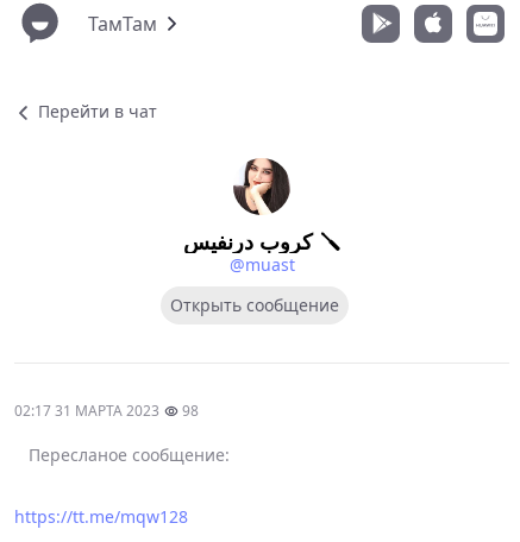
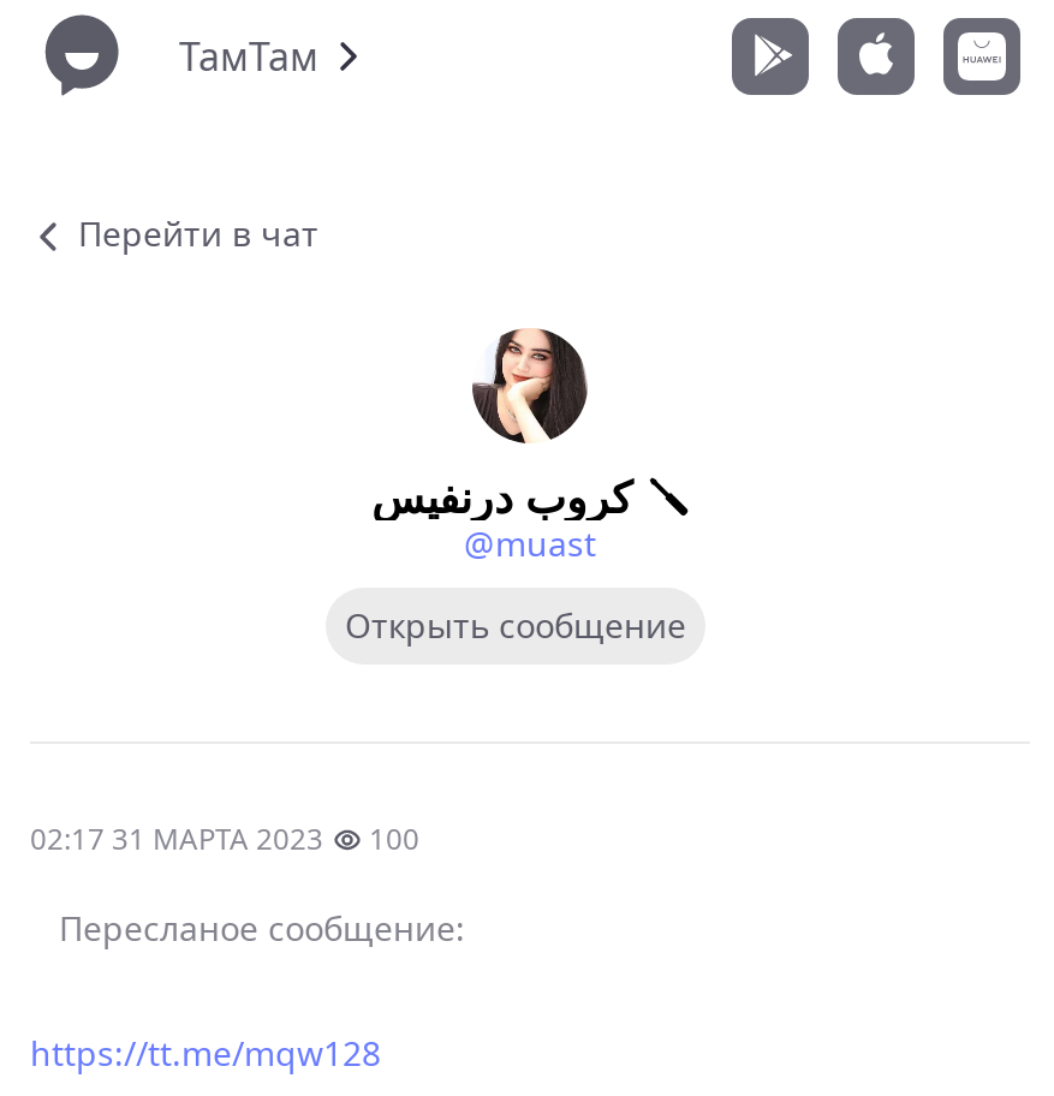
- 02:17 31 МАРТА 2023 98
+ 02:17 31 МАРТА 2023 100
